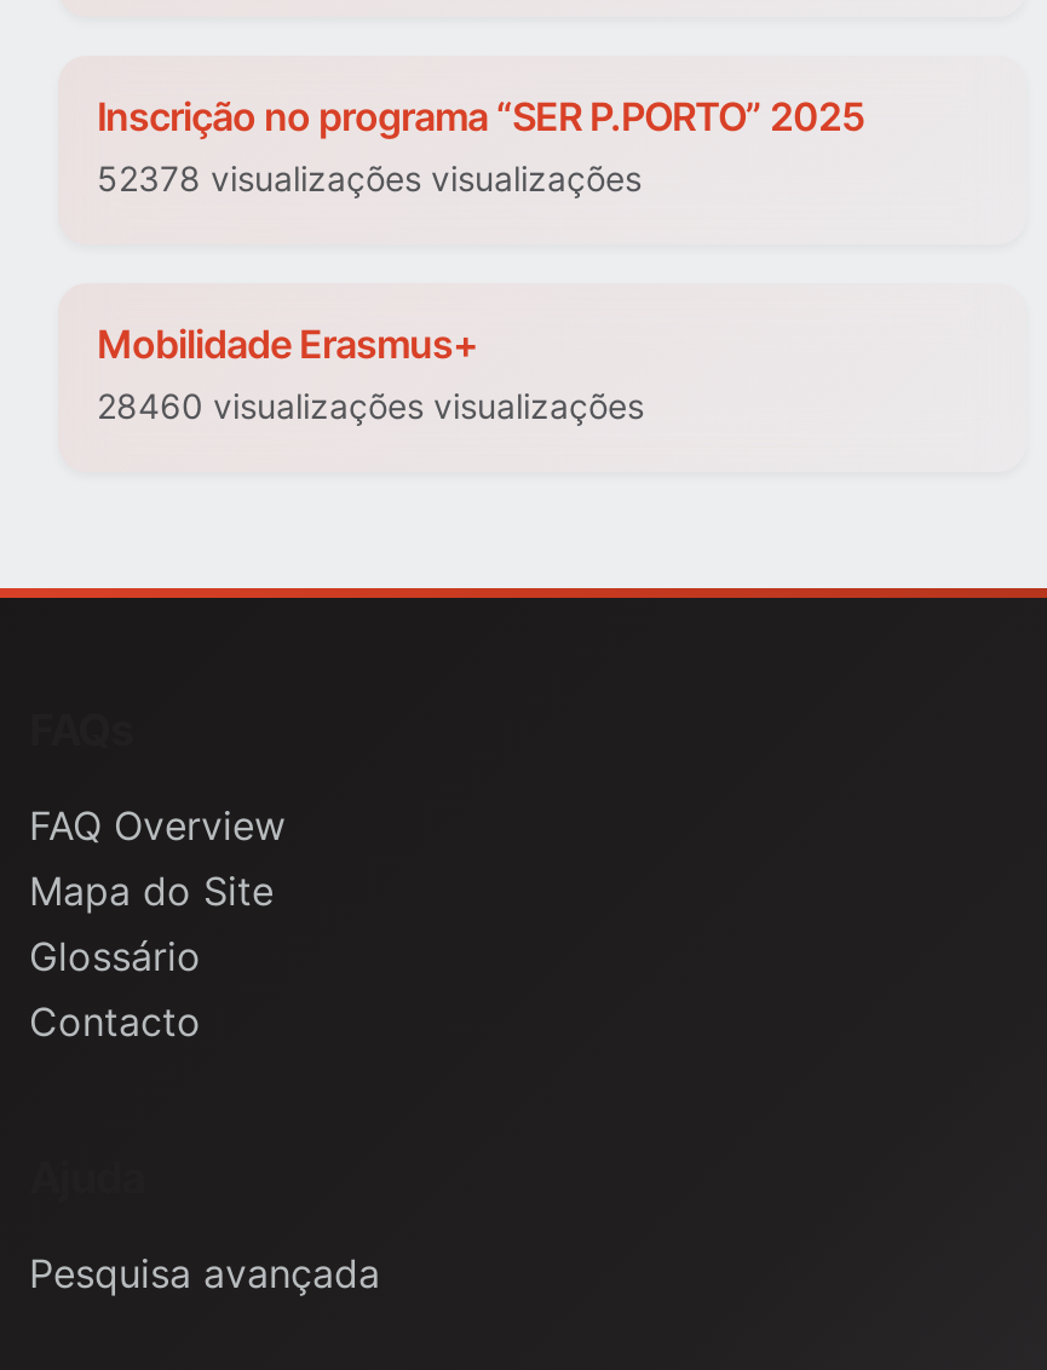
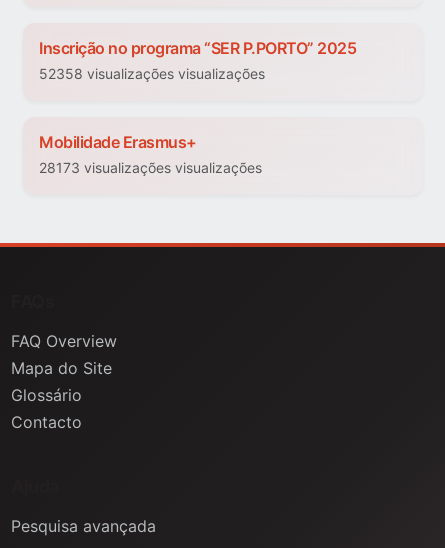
- 52378 visualizações visualizações
+ 52358 visualizações visualizações

- 28460 visualizações visualizações
+ 28173 visualizações visualizações
